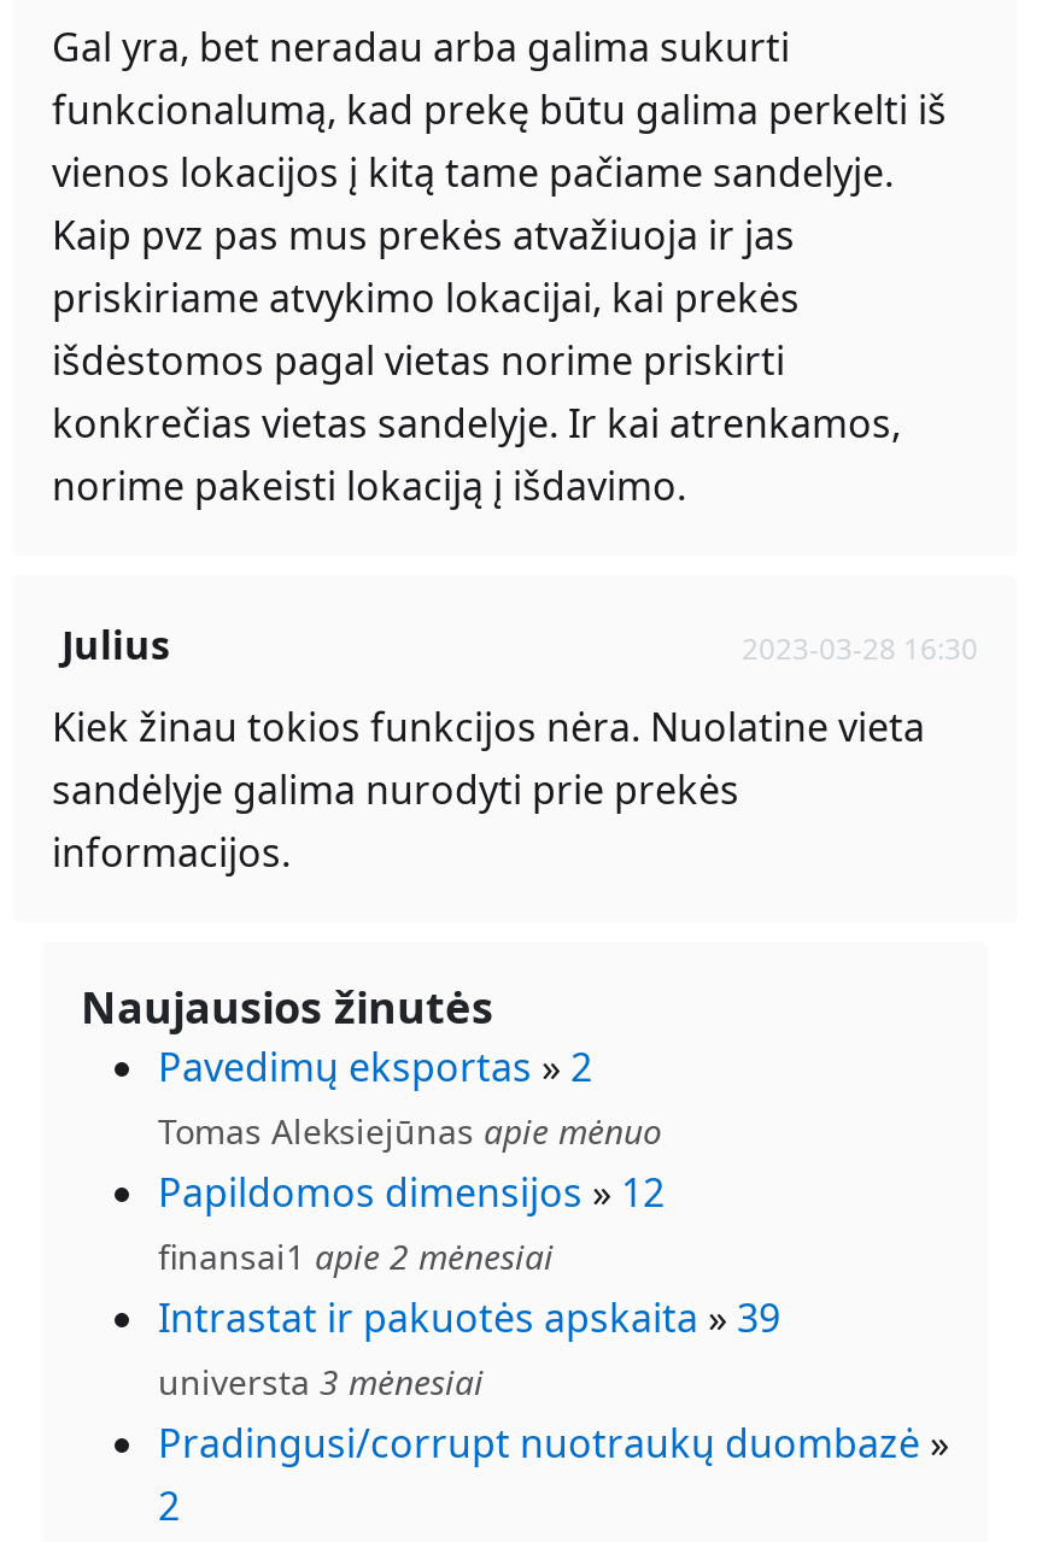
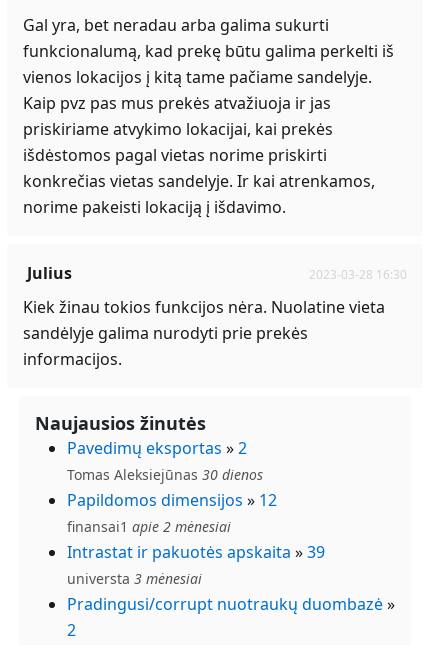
- Tomas Aleksiejūnas apie mėnuo
+ Tomas Aleksiejūnas 30 dienos
